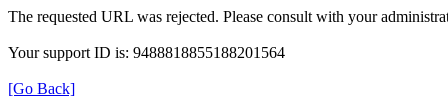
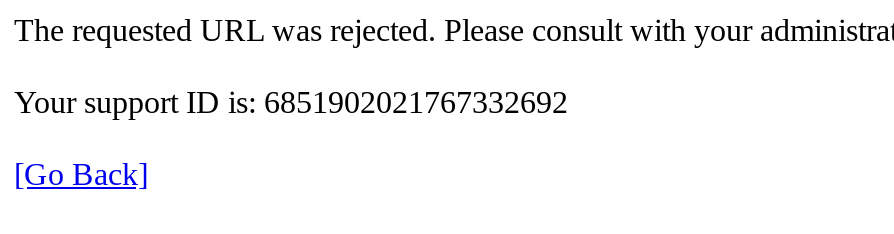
- Your support ID is: 9488818855188201564
+ Your support ID is: 6851902021767332692
